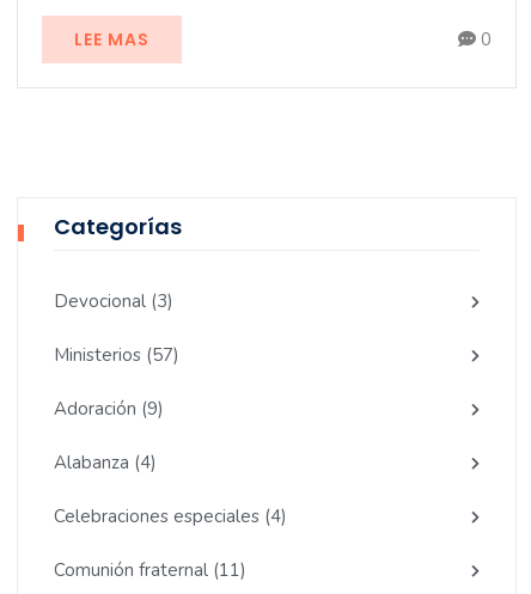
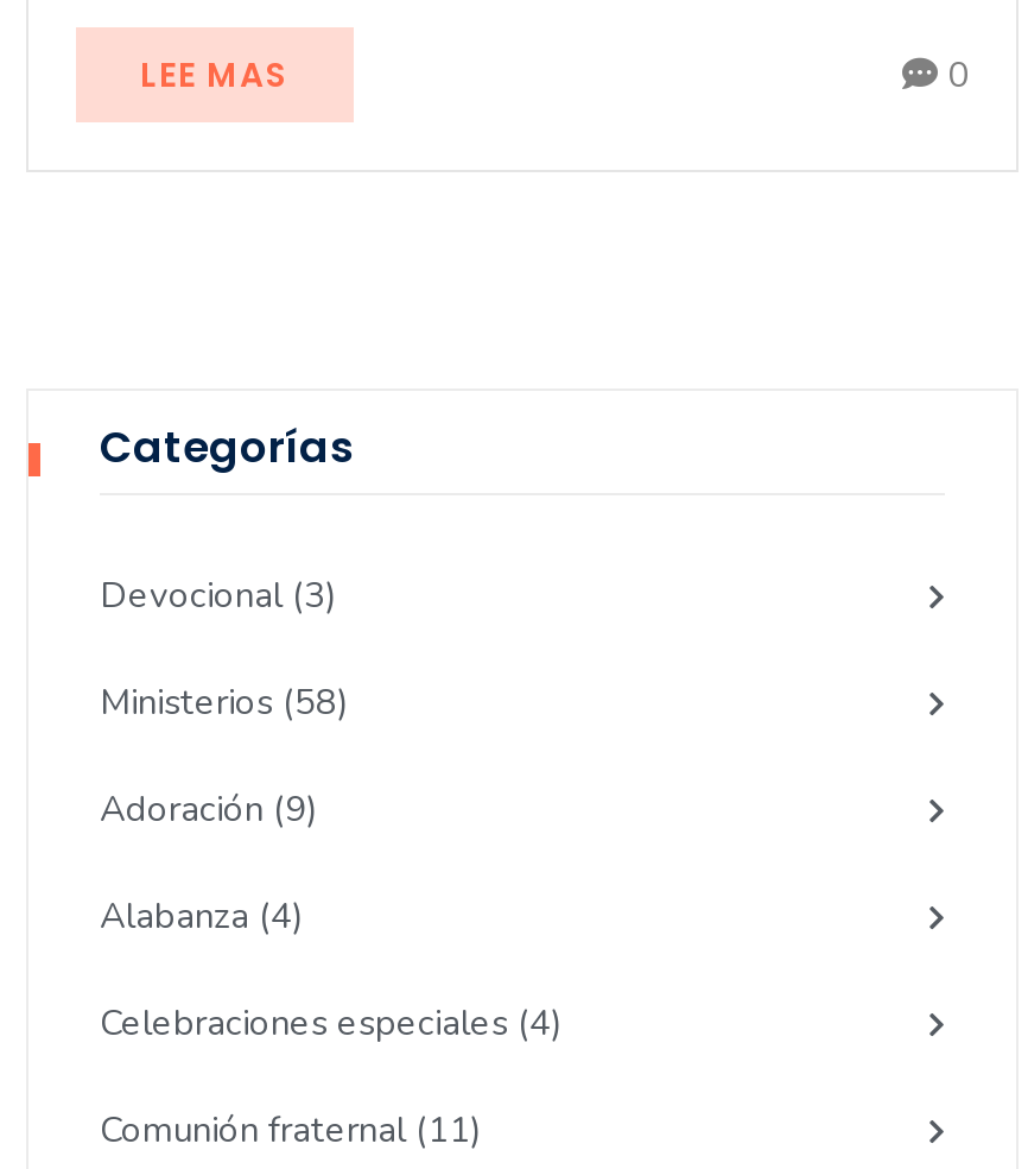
- Ministerios (57)
+ Ministerios (58)
